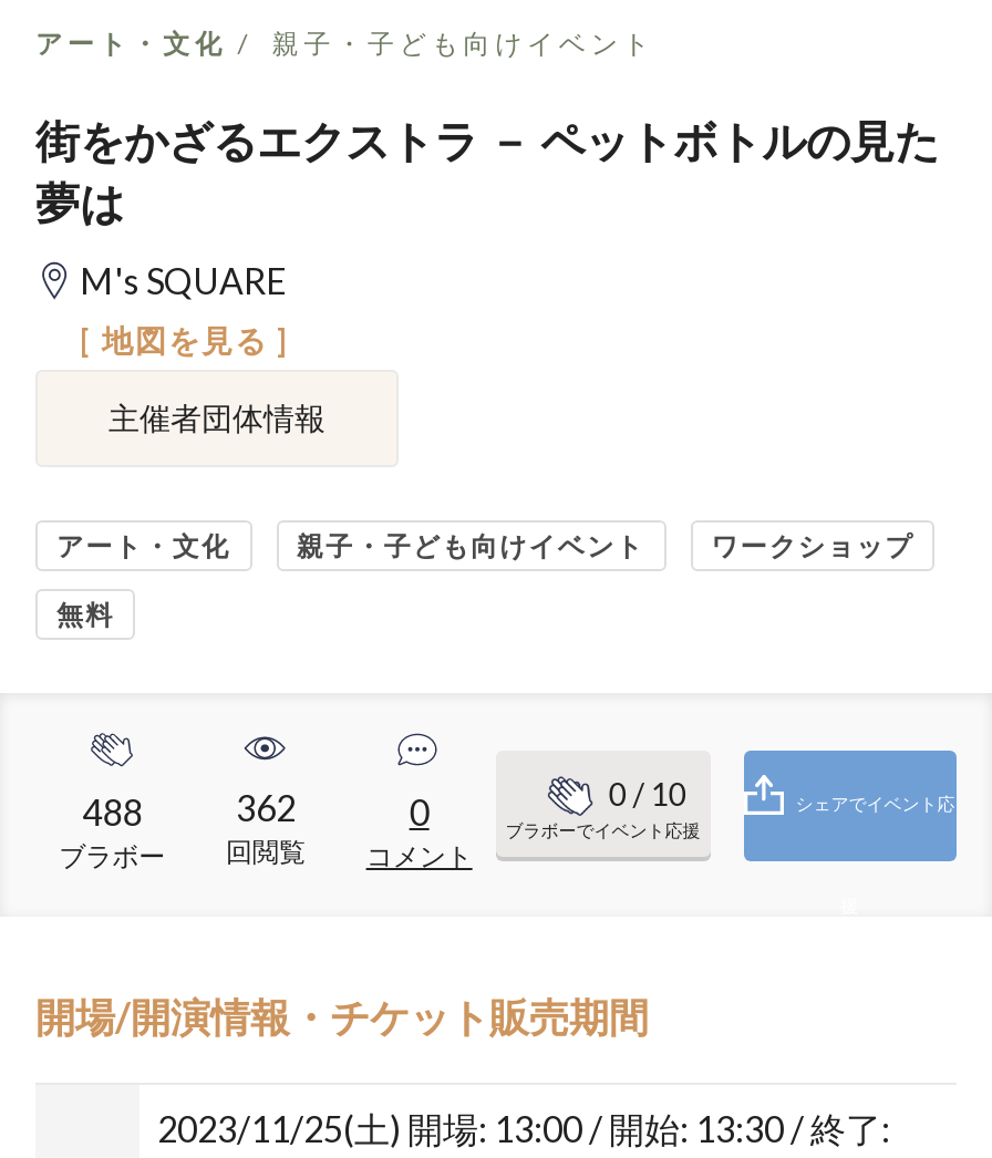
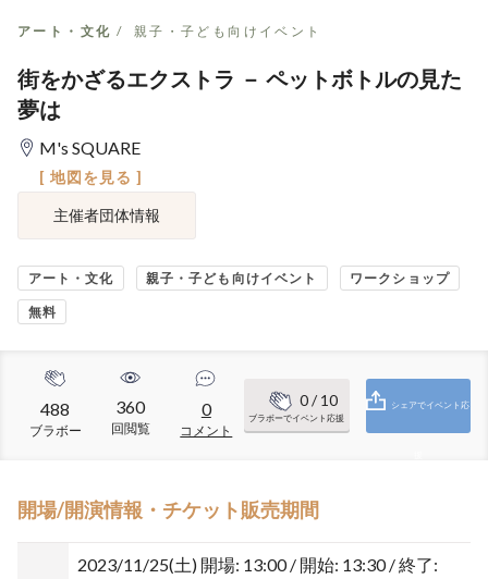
- 362
+ 360
